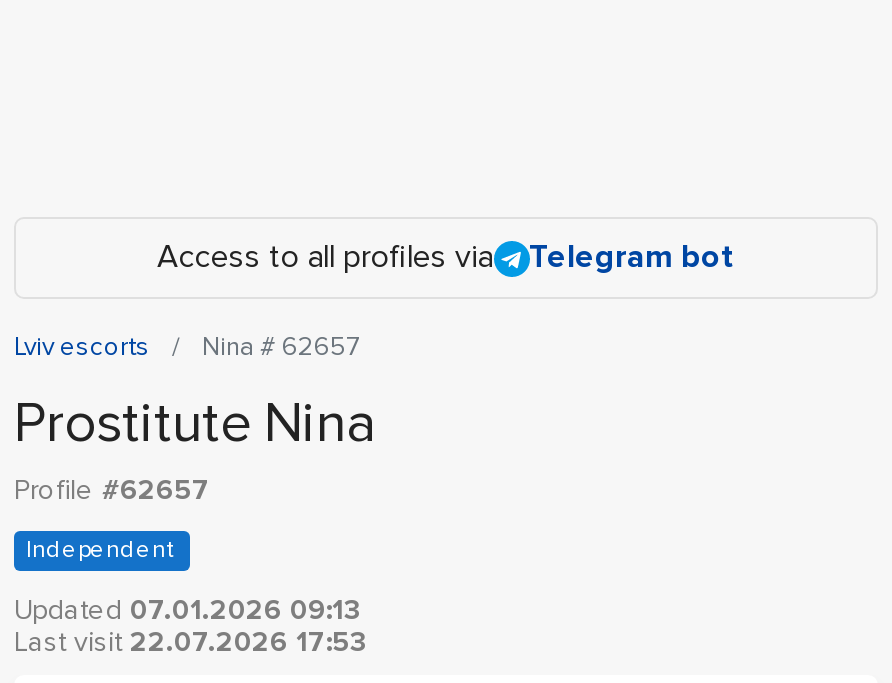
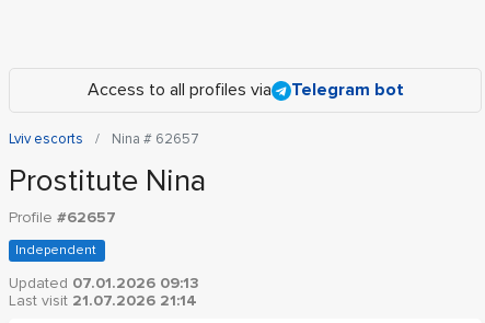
- Last visit 22.07.2026 17:53
+ Last visit 21.07.2026 21:14
